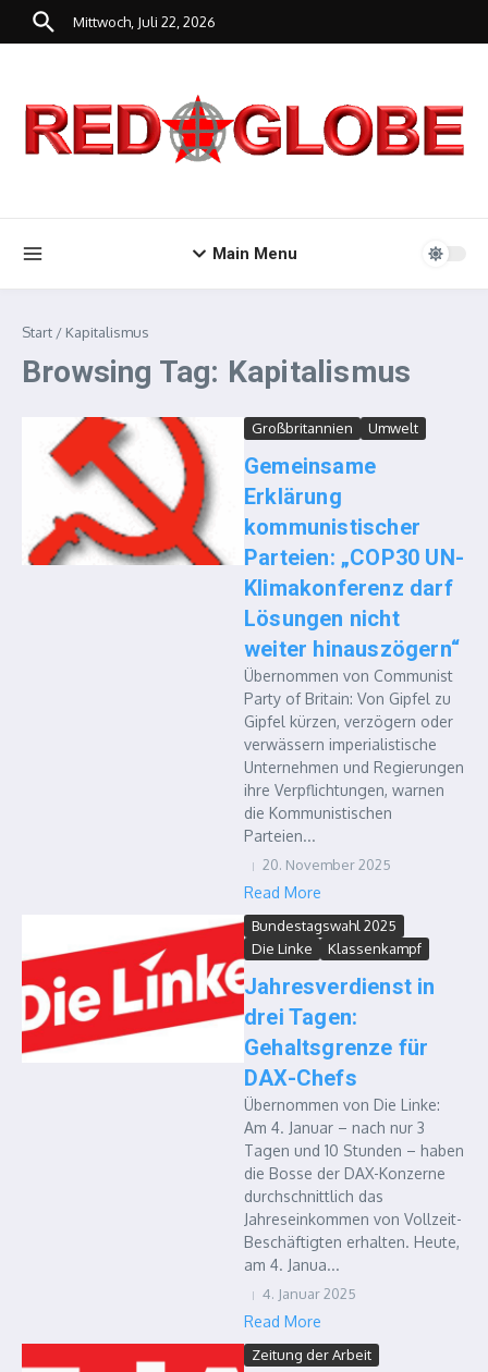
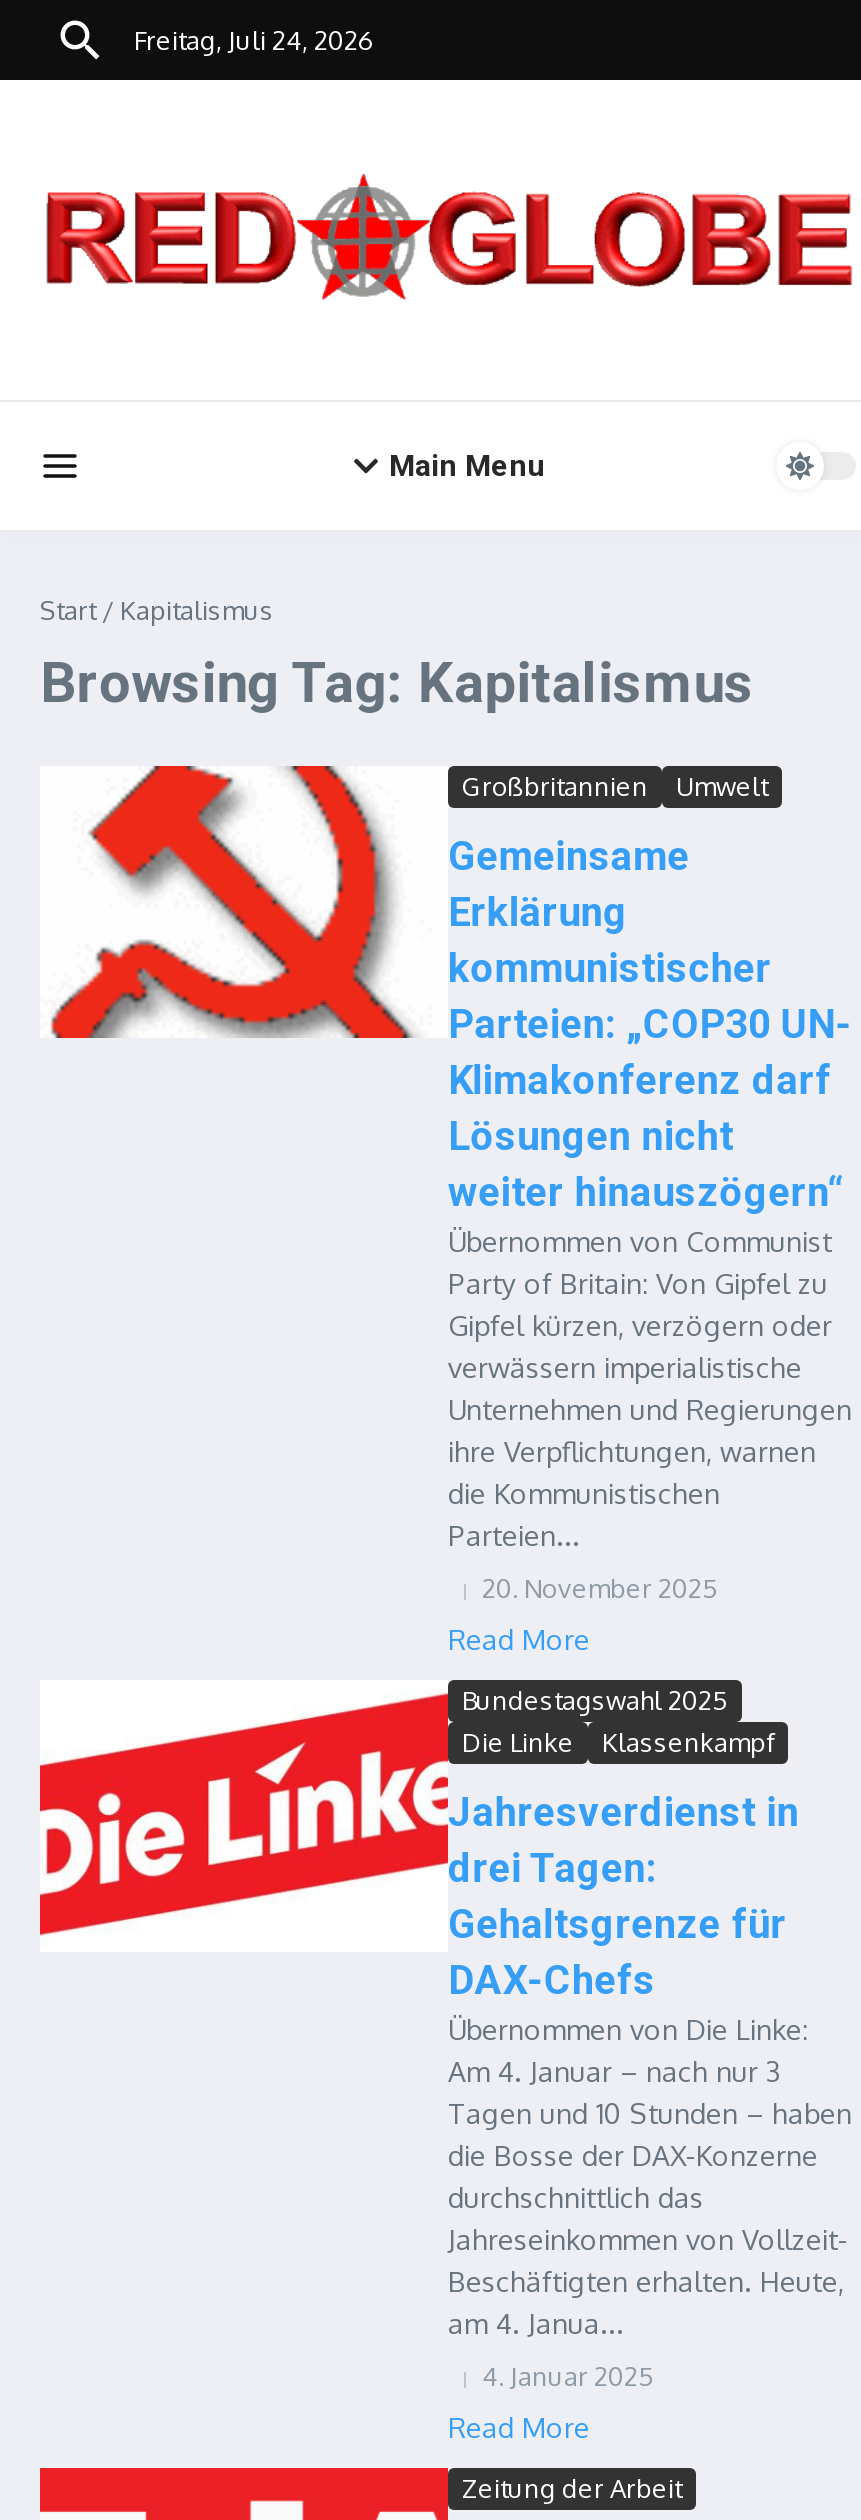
- Mittwoch, Juli 22, 2026
+ Freitag, Juli 24, 2026
